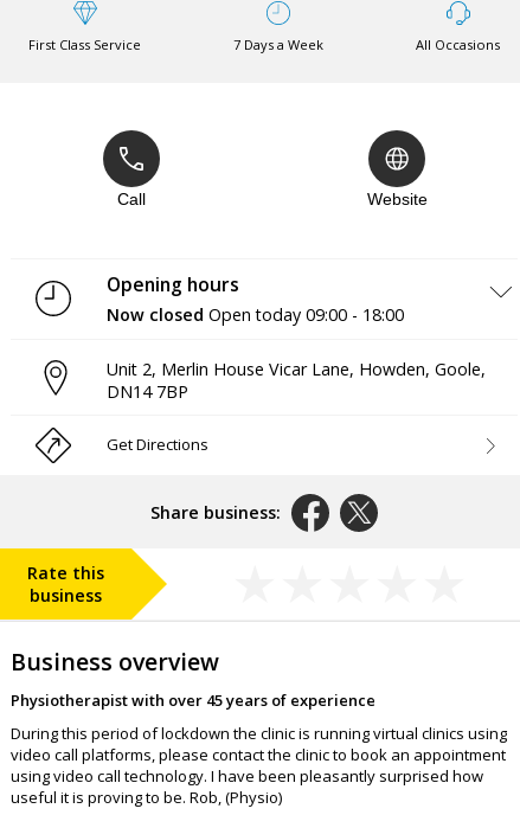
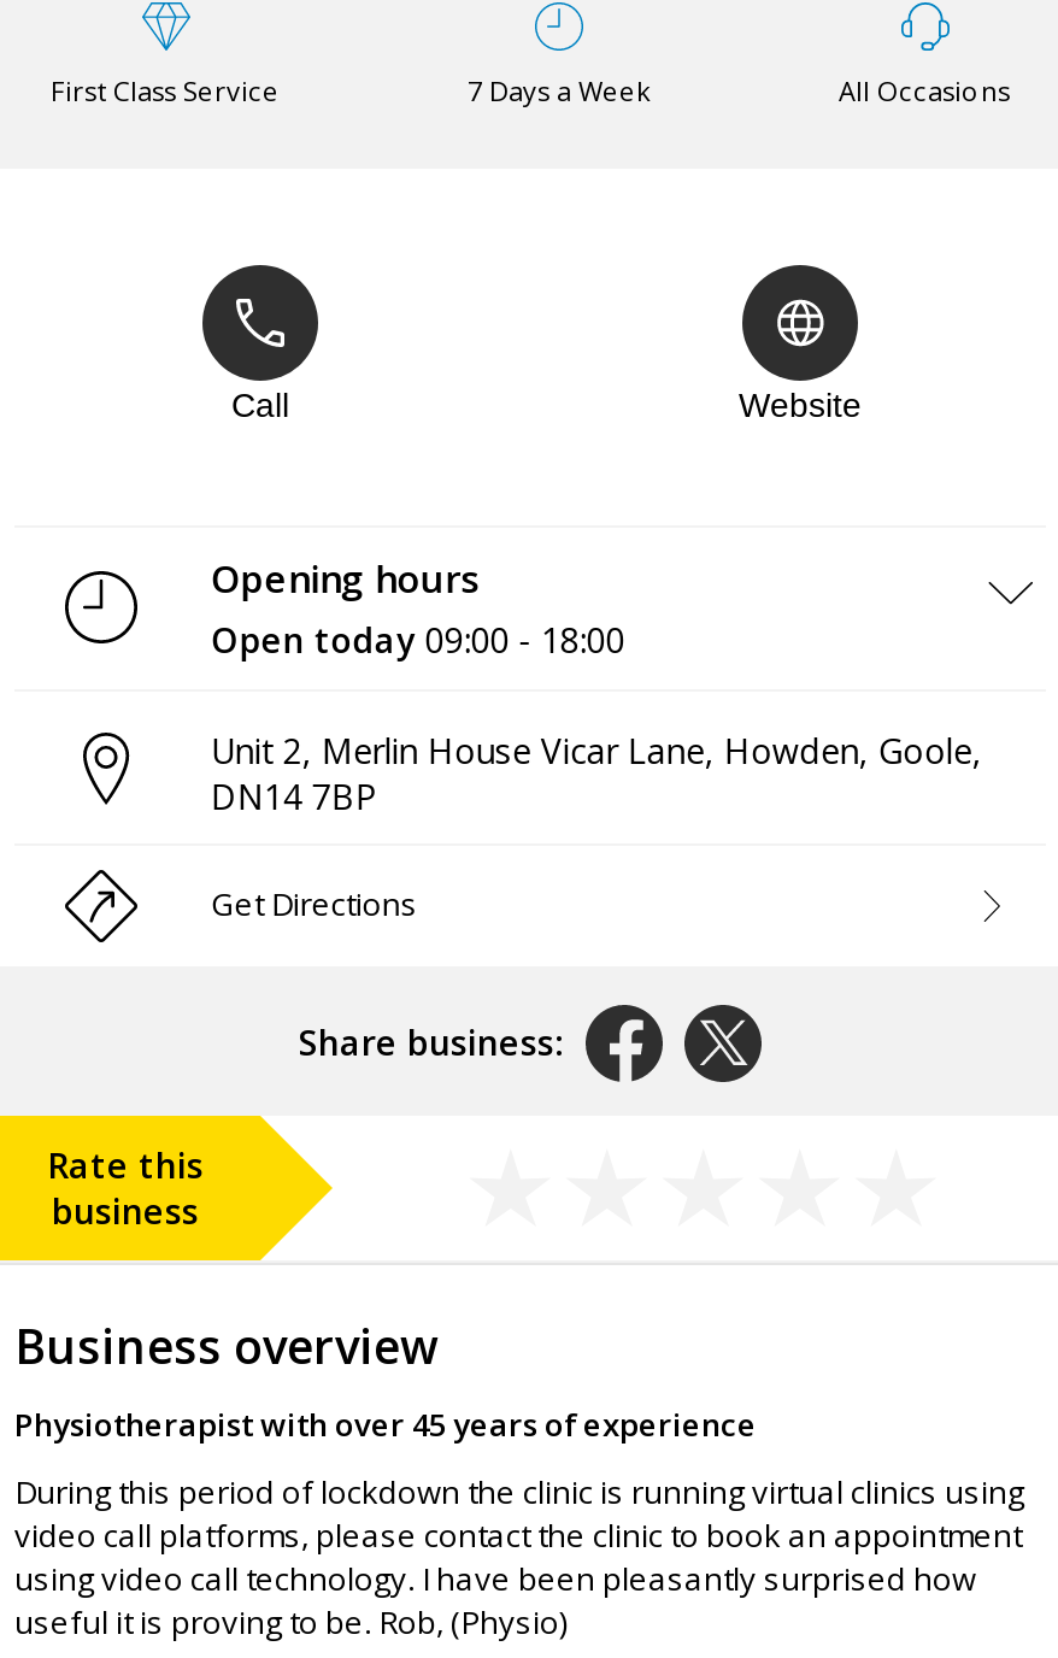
- Now closed Open today 09:00 - 18:00
+ Open today 09:00 - 18:00
